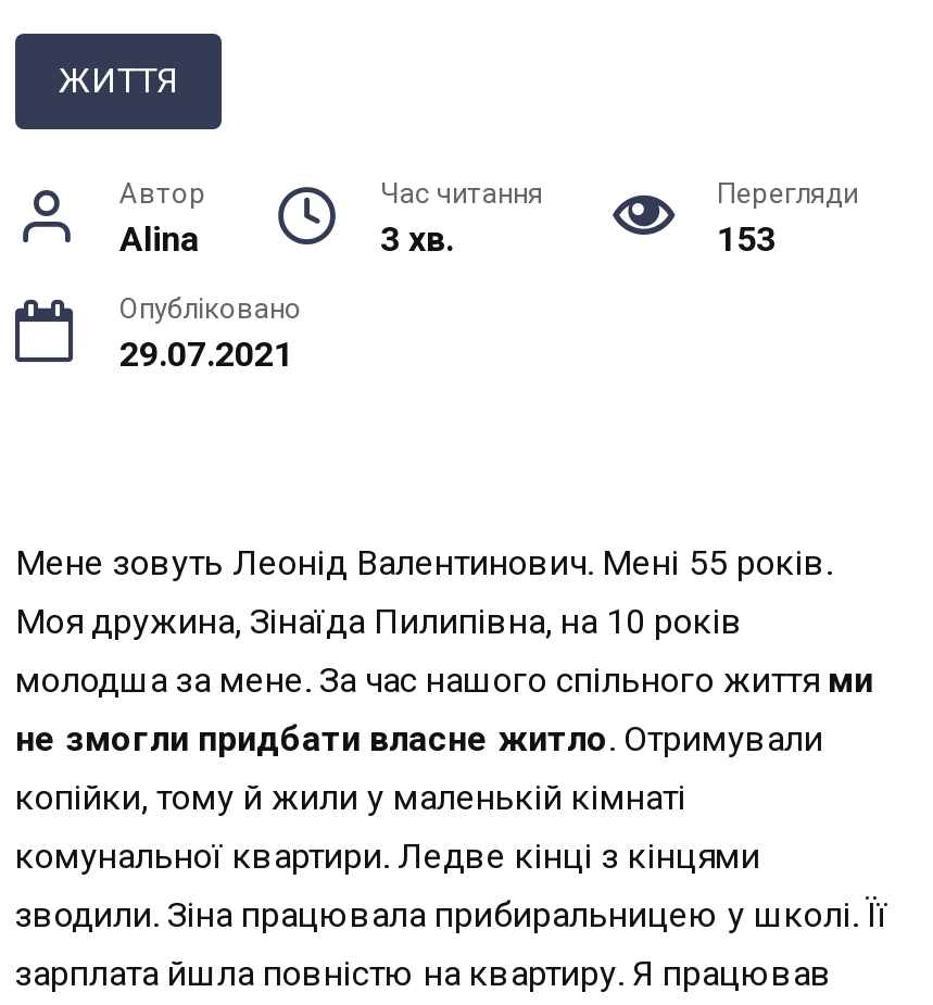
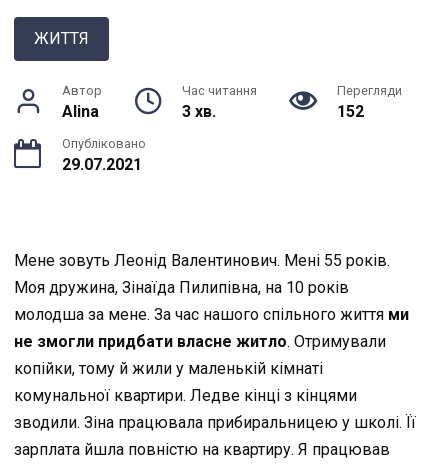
- 153
+ 152
